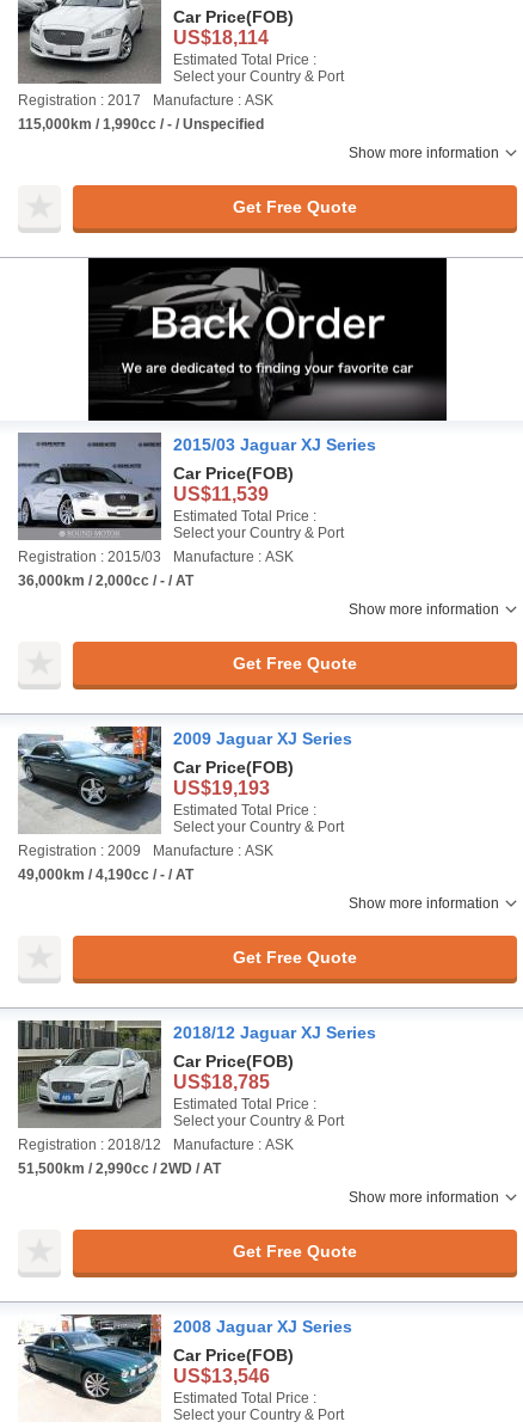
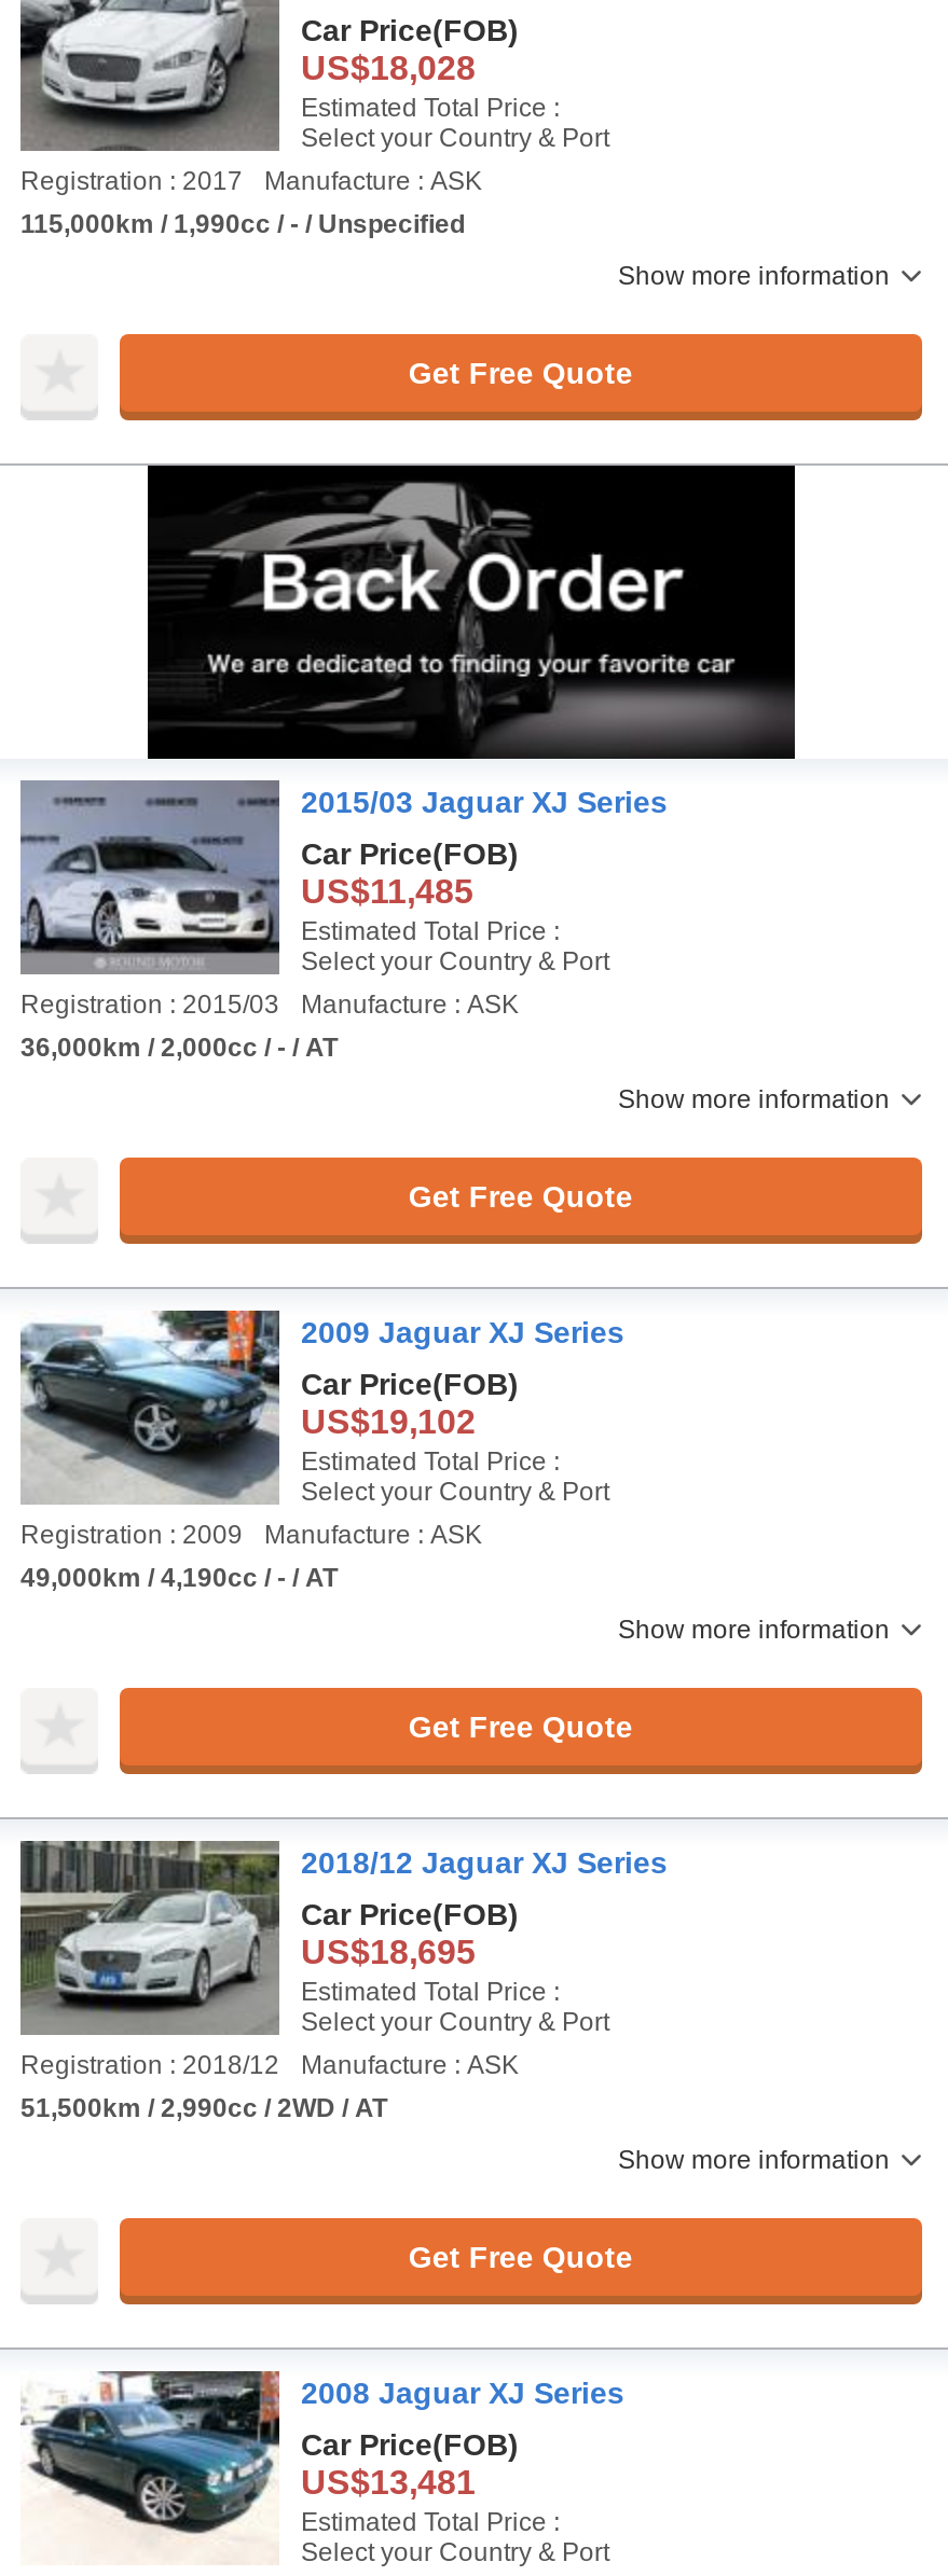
- US$18,114
+ US$18,028

- US$11,539
+ US$11,485

- US$19,193
+ US$19,102

- US$18,785
+ US$18,695

- US$13,546
+ US$13,481
